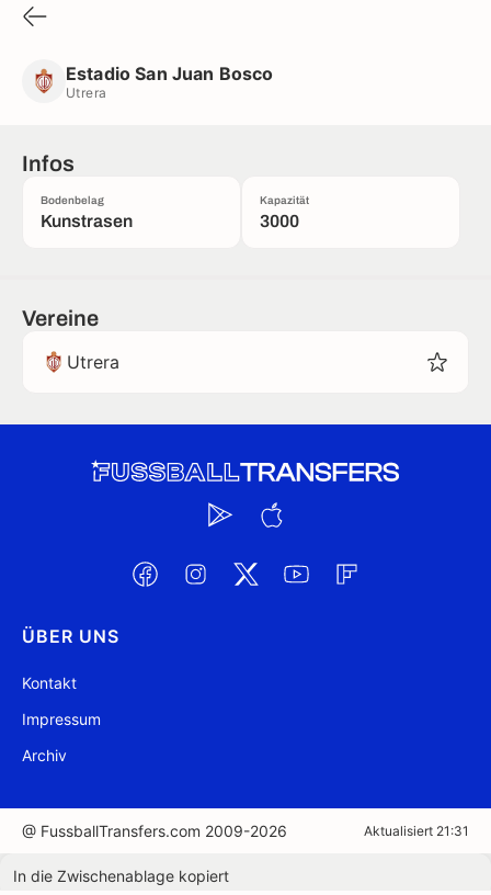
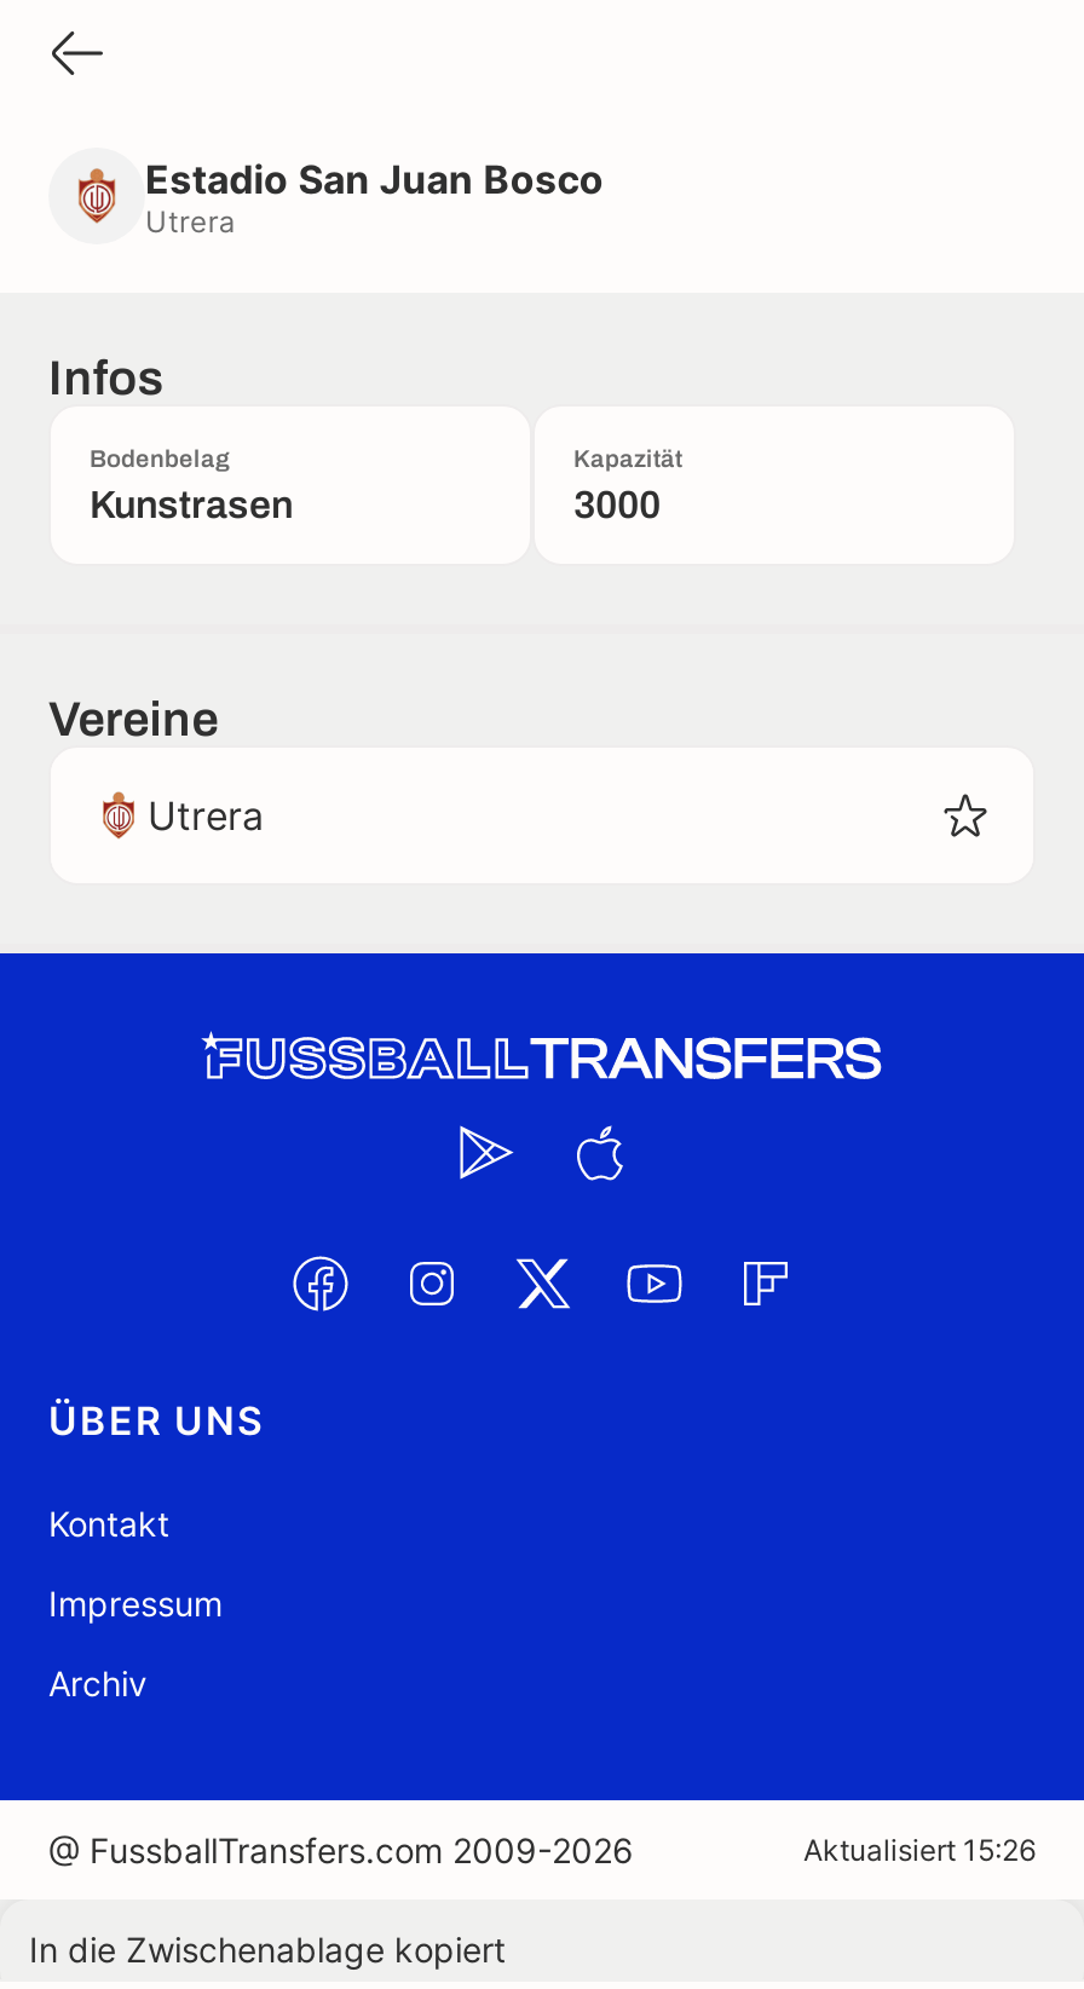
- Aktualisiert 21:31
+ Aktualisiert 15:26
